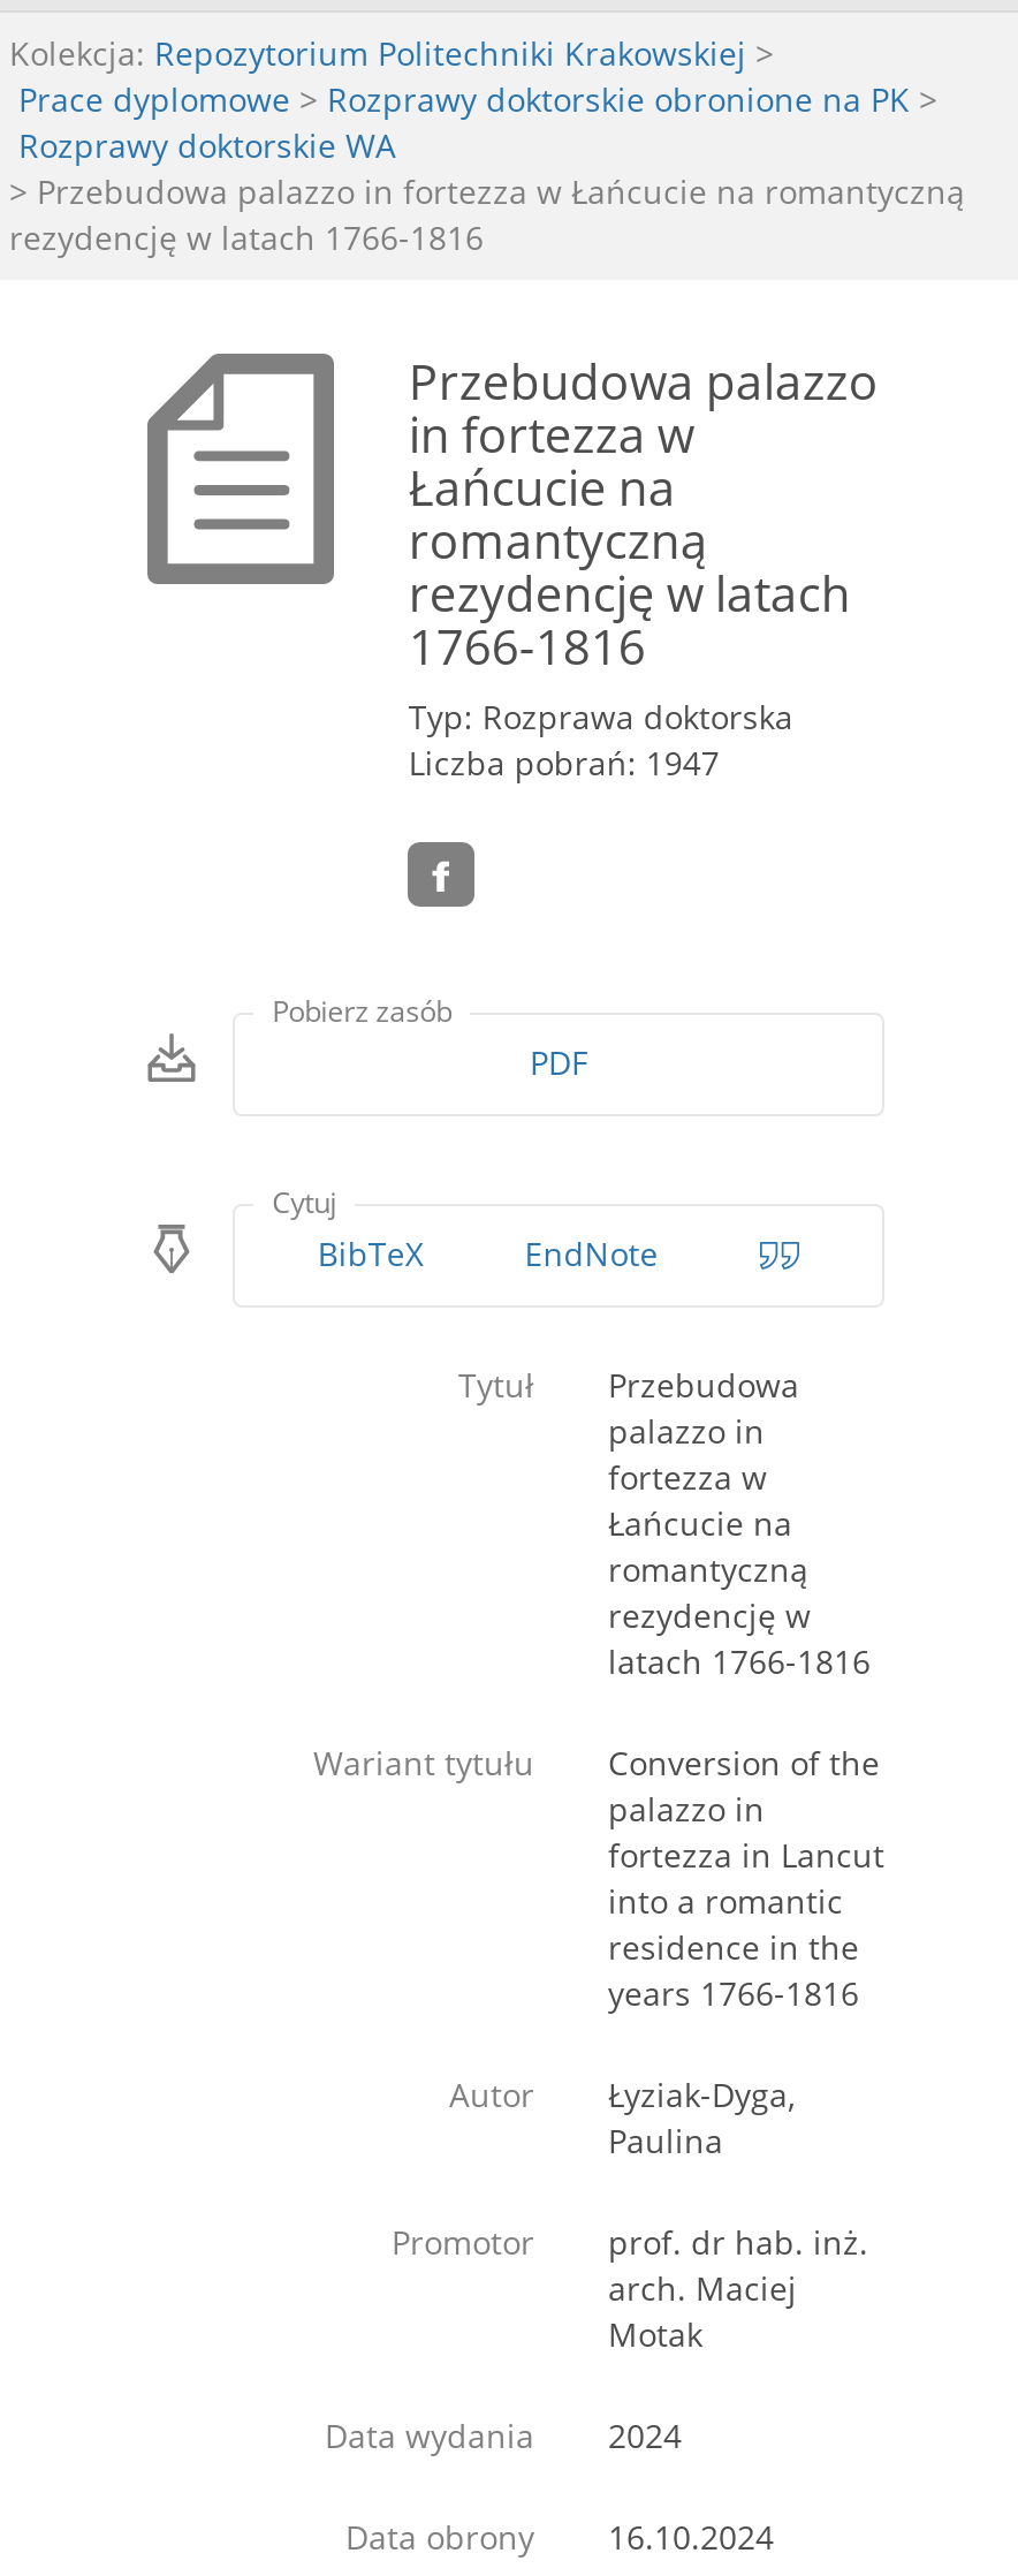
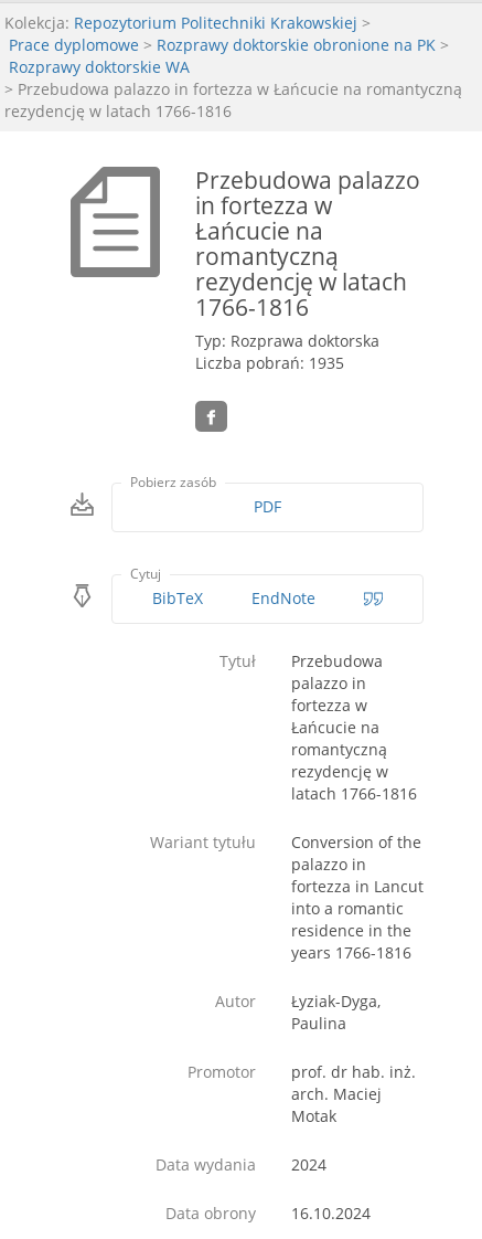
- Liczba pobrań: 1947
+ Liczba pobrań: 1935
